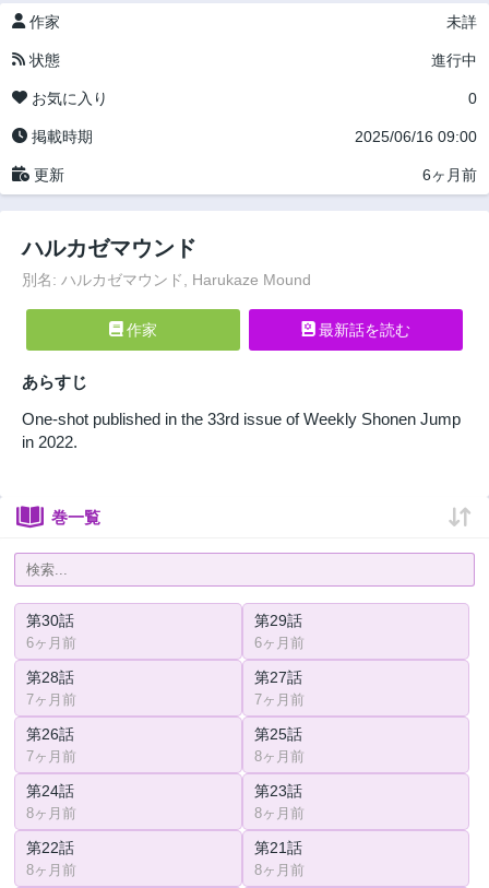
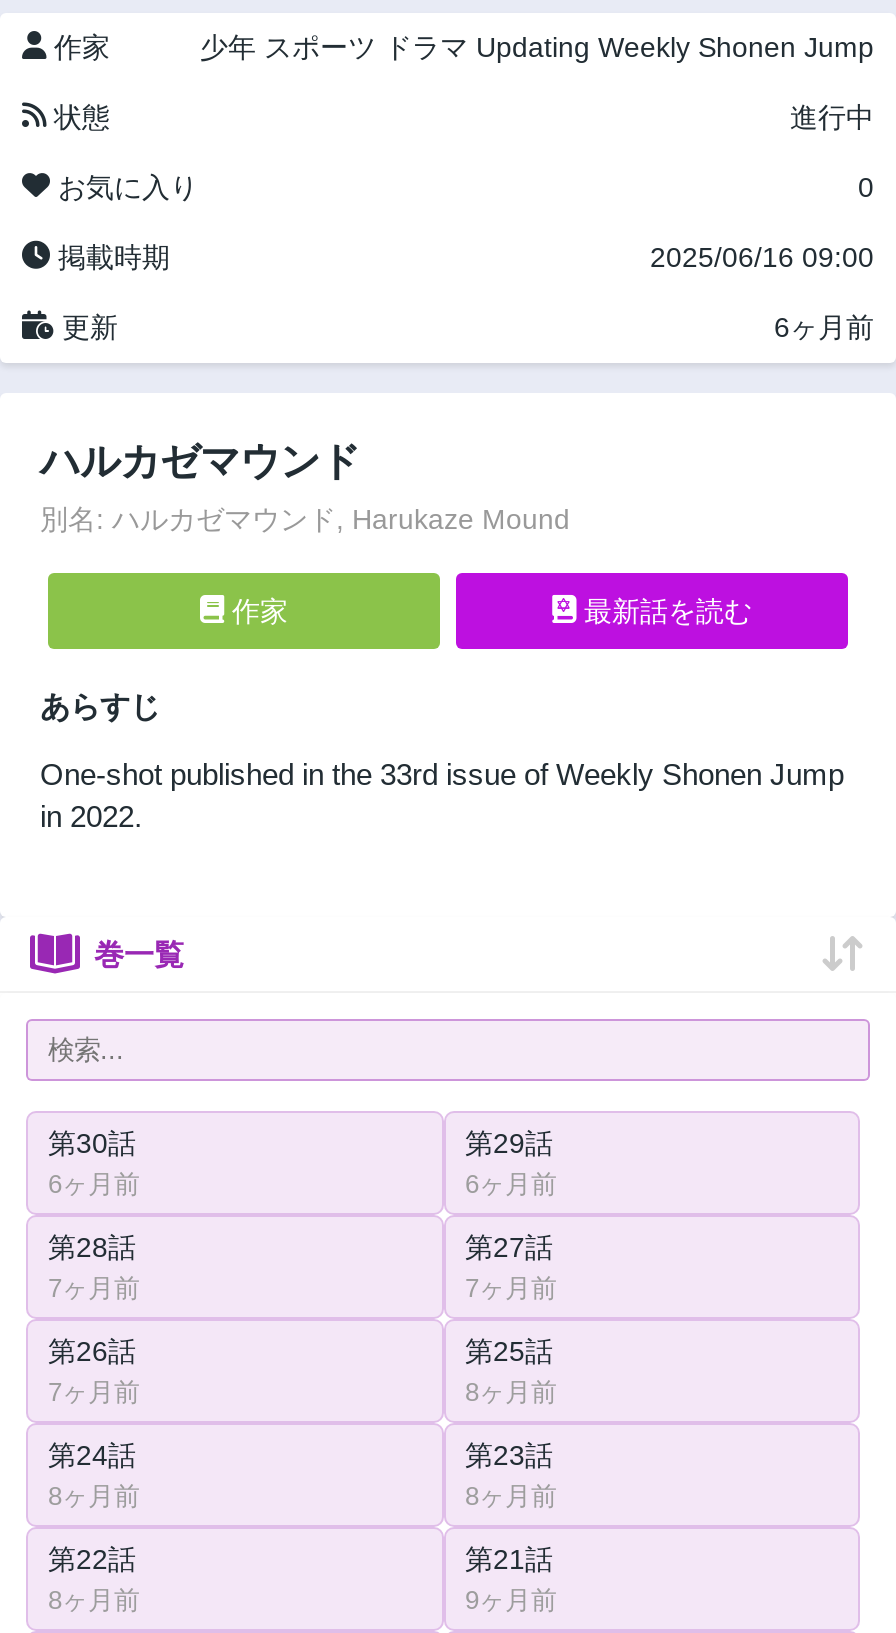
- 未詳
+ 少年 スポーツ ドラマ Updating Weekly Shonen Jump

- 8ヶ月前
+ 9ヶ月前
